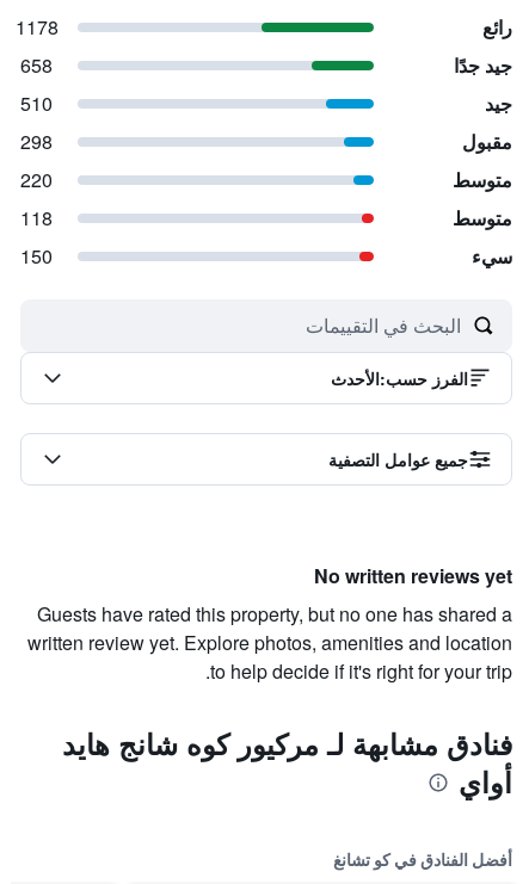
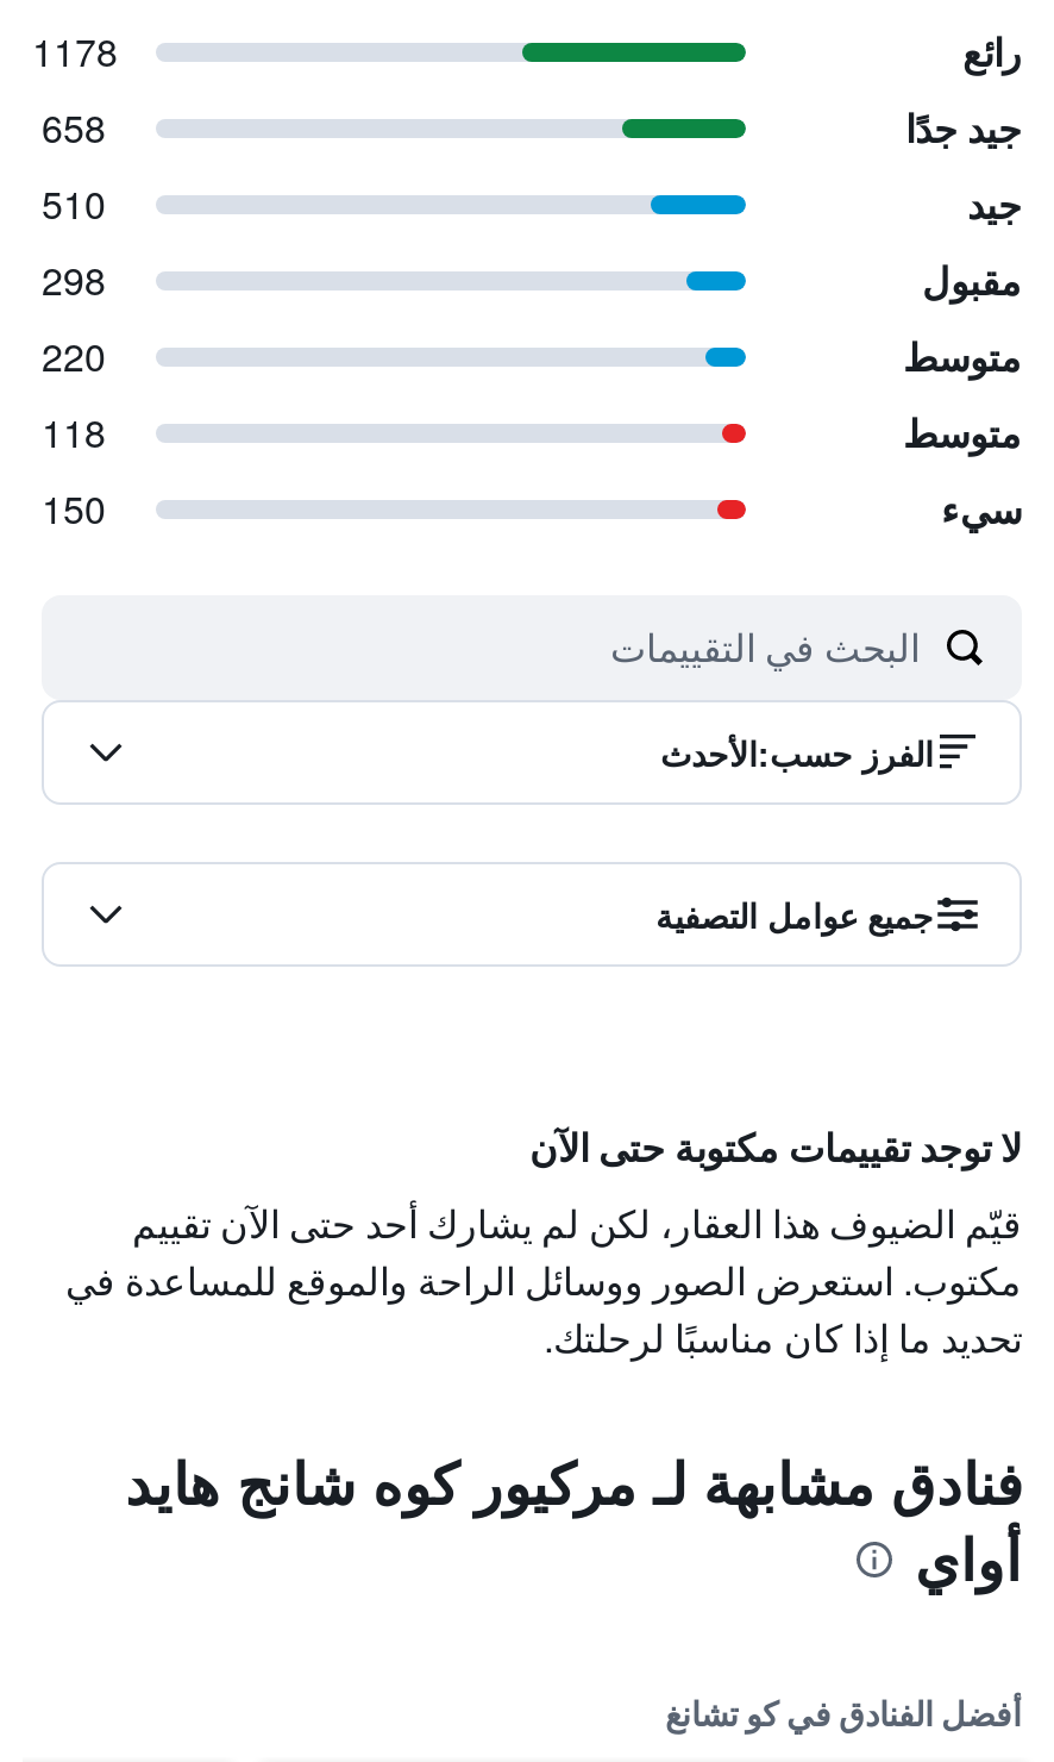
- No written reviews yet
- Guests have rated this property, but no one has shared a
- written review yet. Explore photos, amenities and location
- to help decide if it's right for your trip.
+ لا توجد تقييمات مكتوبة حتى الآن
+ قيّم الضيوف هذا العقار، لكن لم يشارك أحد حتى الآن تقييم
+ مكتوب. استعرض الصور ووسائل الراحة والموقع للمساعدة في
+ تحديد ما إذا كان مناسبًا لرحلتك.
